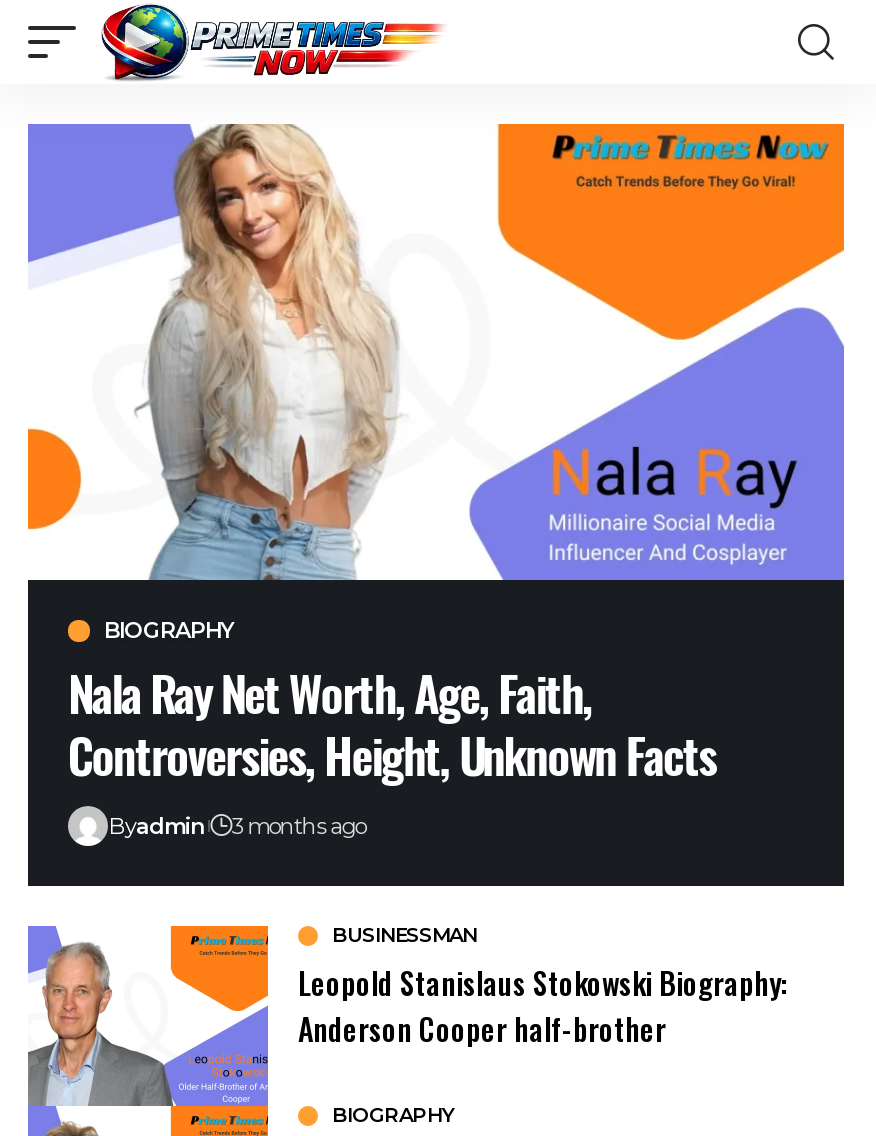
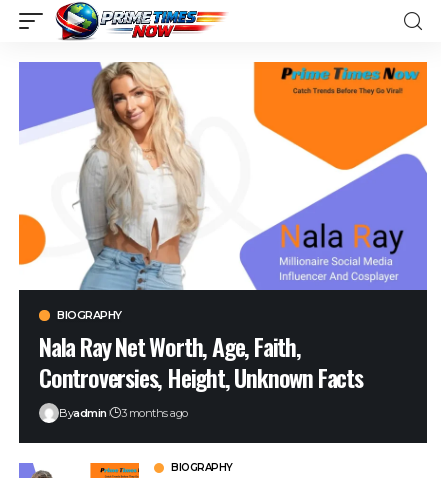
- [image]
- BUSINESSMAN
- Leopold Stanislaus Stokowski Biography:
- Anderson Cooper half-brother
